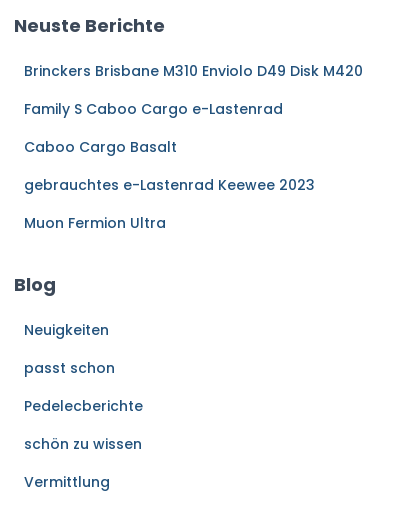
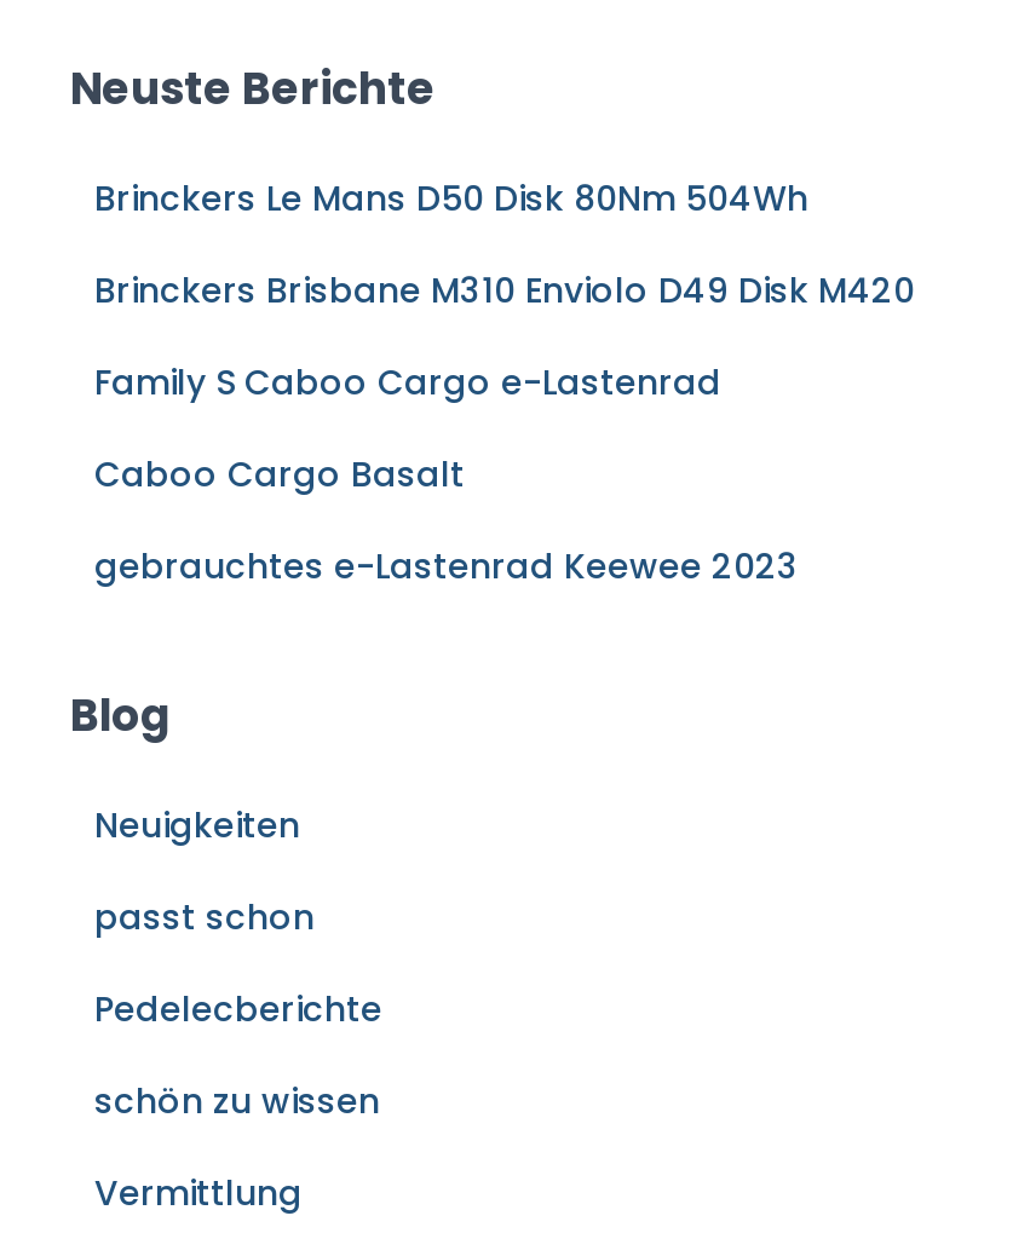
+ Brinckers Le Mans D50 Disk 80Nm 504Wh

moved down: Brinckers Brisbane M310 Enviolo D49 Disk M420 | Family S Caboo Cargo e-Lastenrad | Caboo Cargo Basalt | gebrauchtes e-Lastenrad Keewee 2023

- Muon Fermion Ultra
